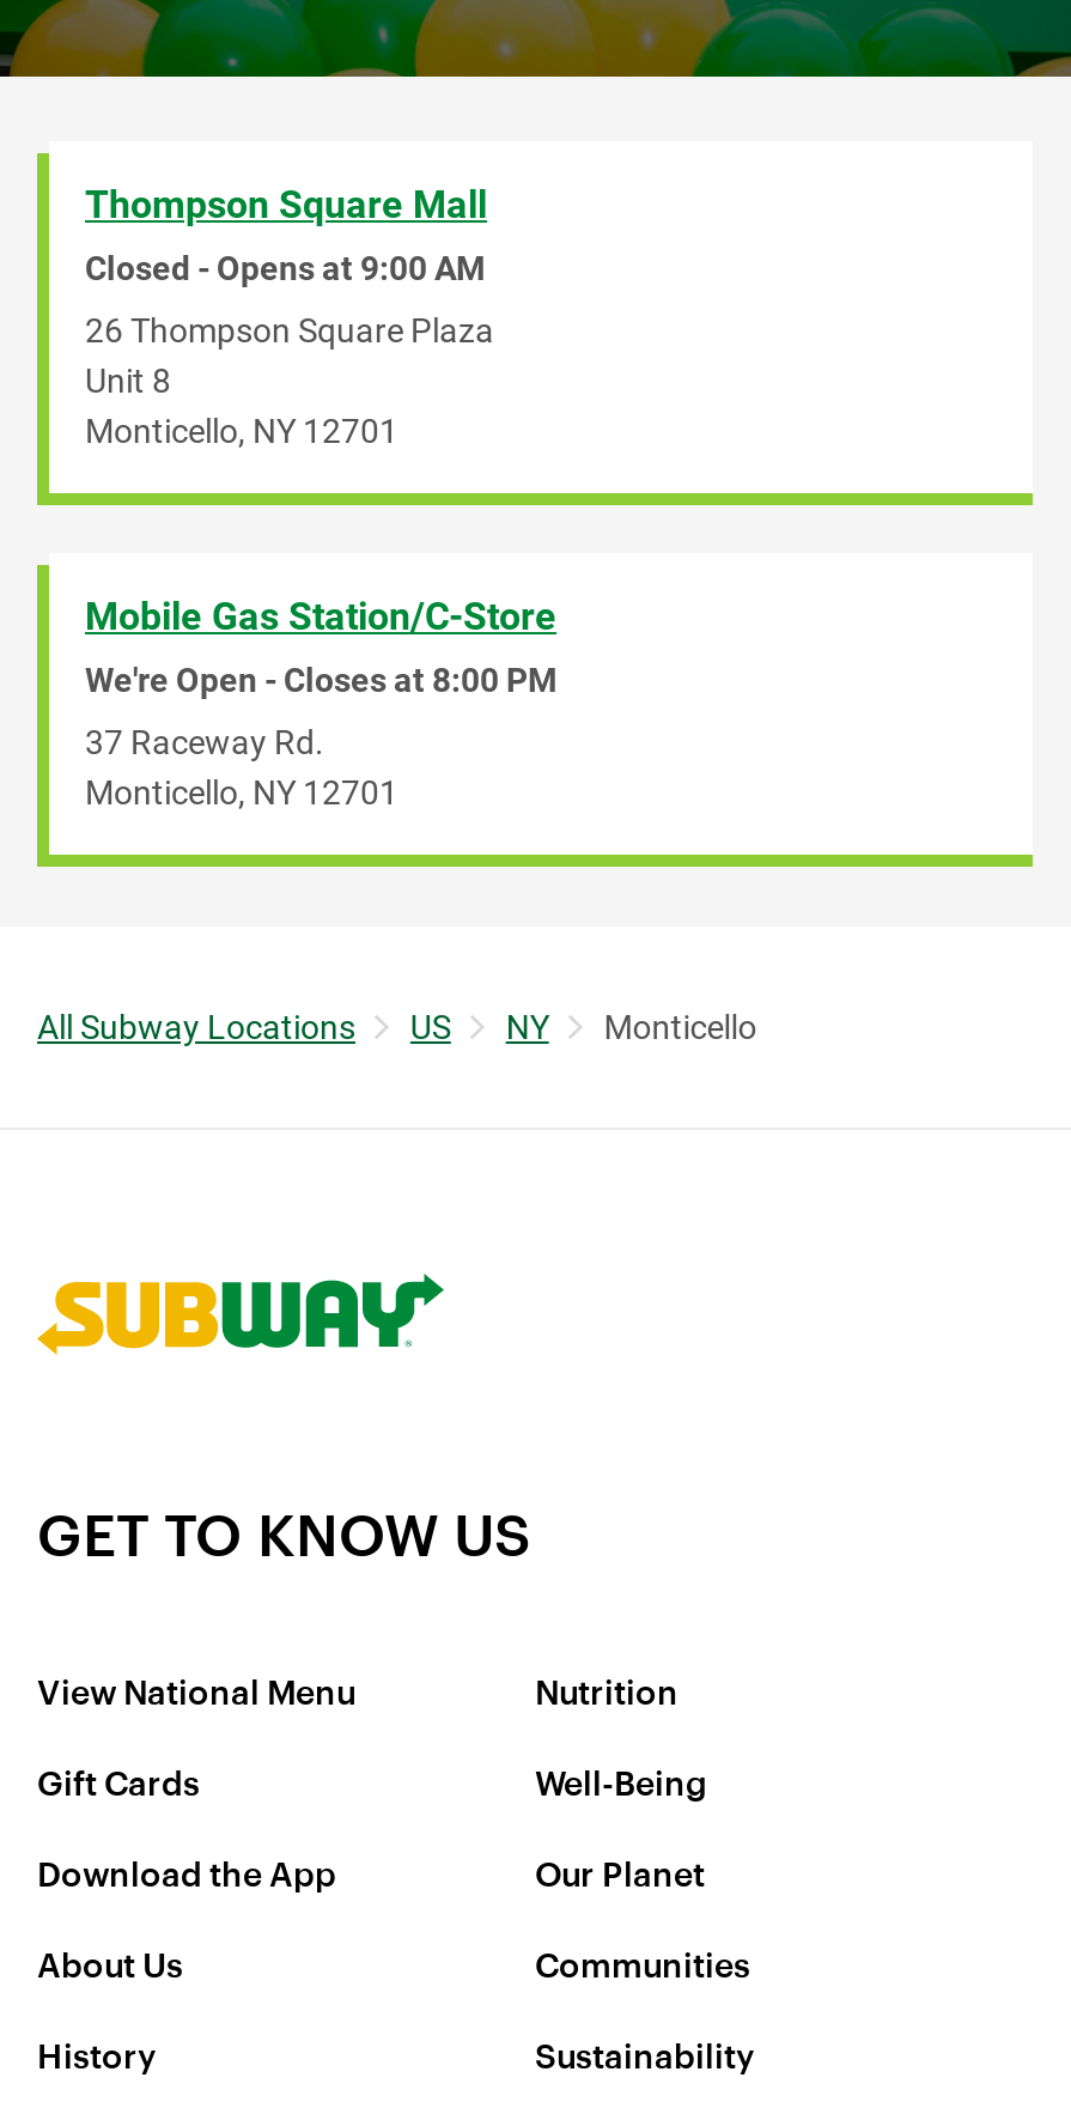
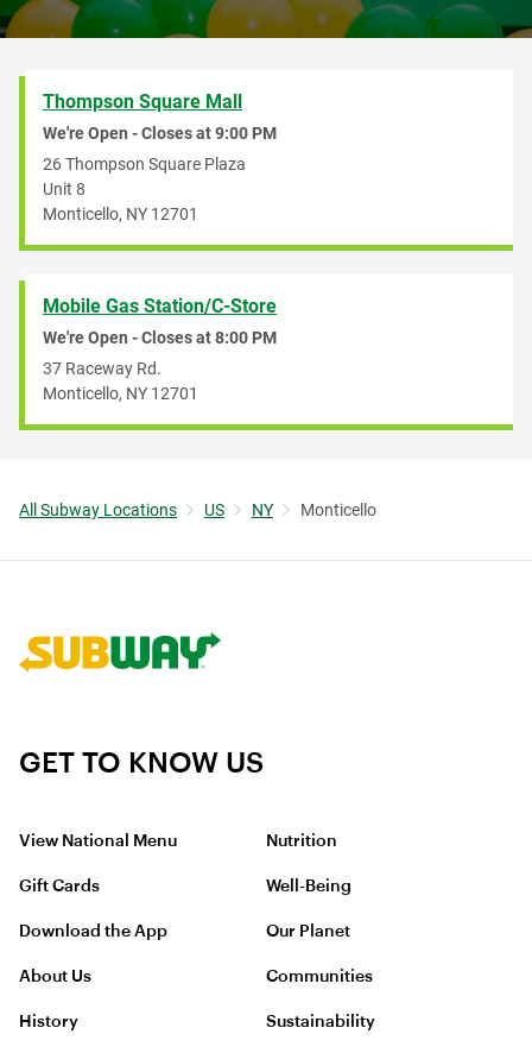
- Closed - Opens at 9:00 AM
+ We're Open - Closes at 9:00 PM
